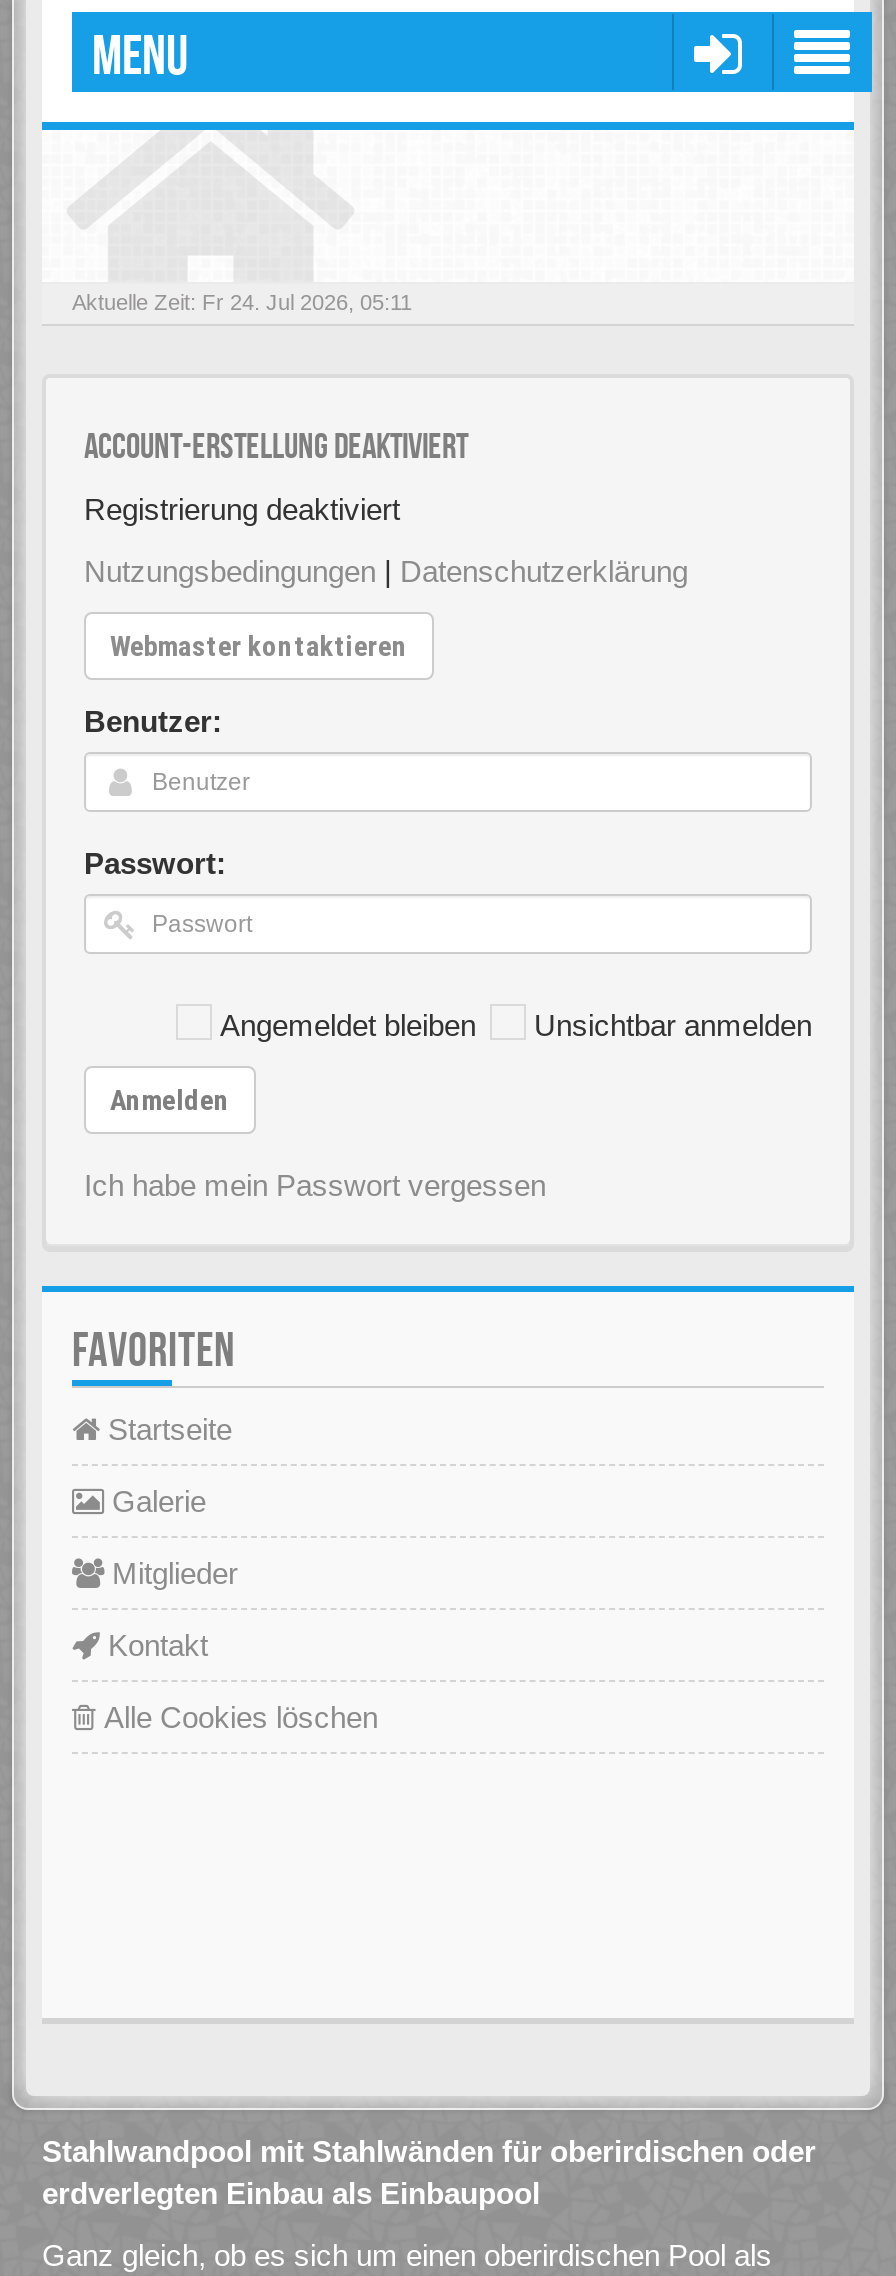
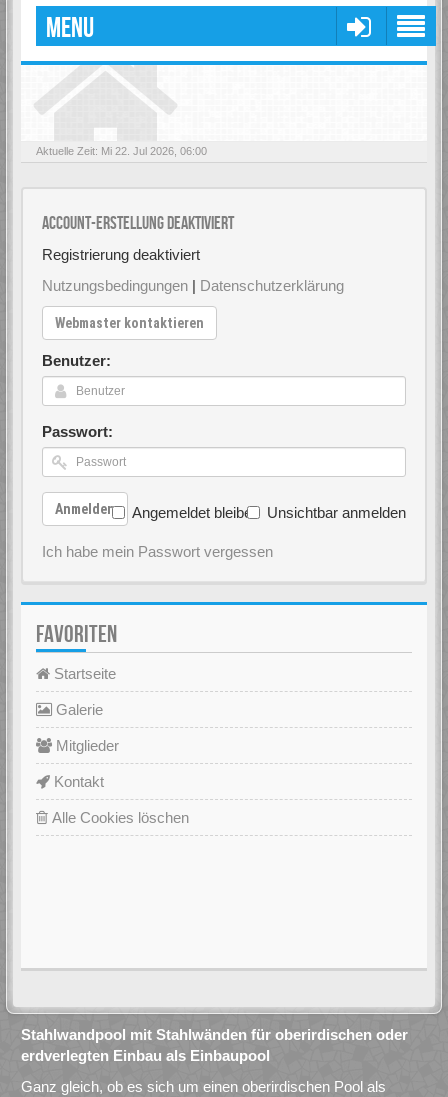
- Aktuelle Zeit: Fr 24. Jul 2026, 05:11
+ Aktuelle Zeit: Mi 22. Jul 2026, 06:00
